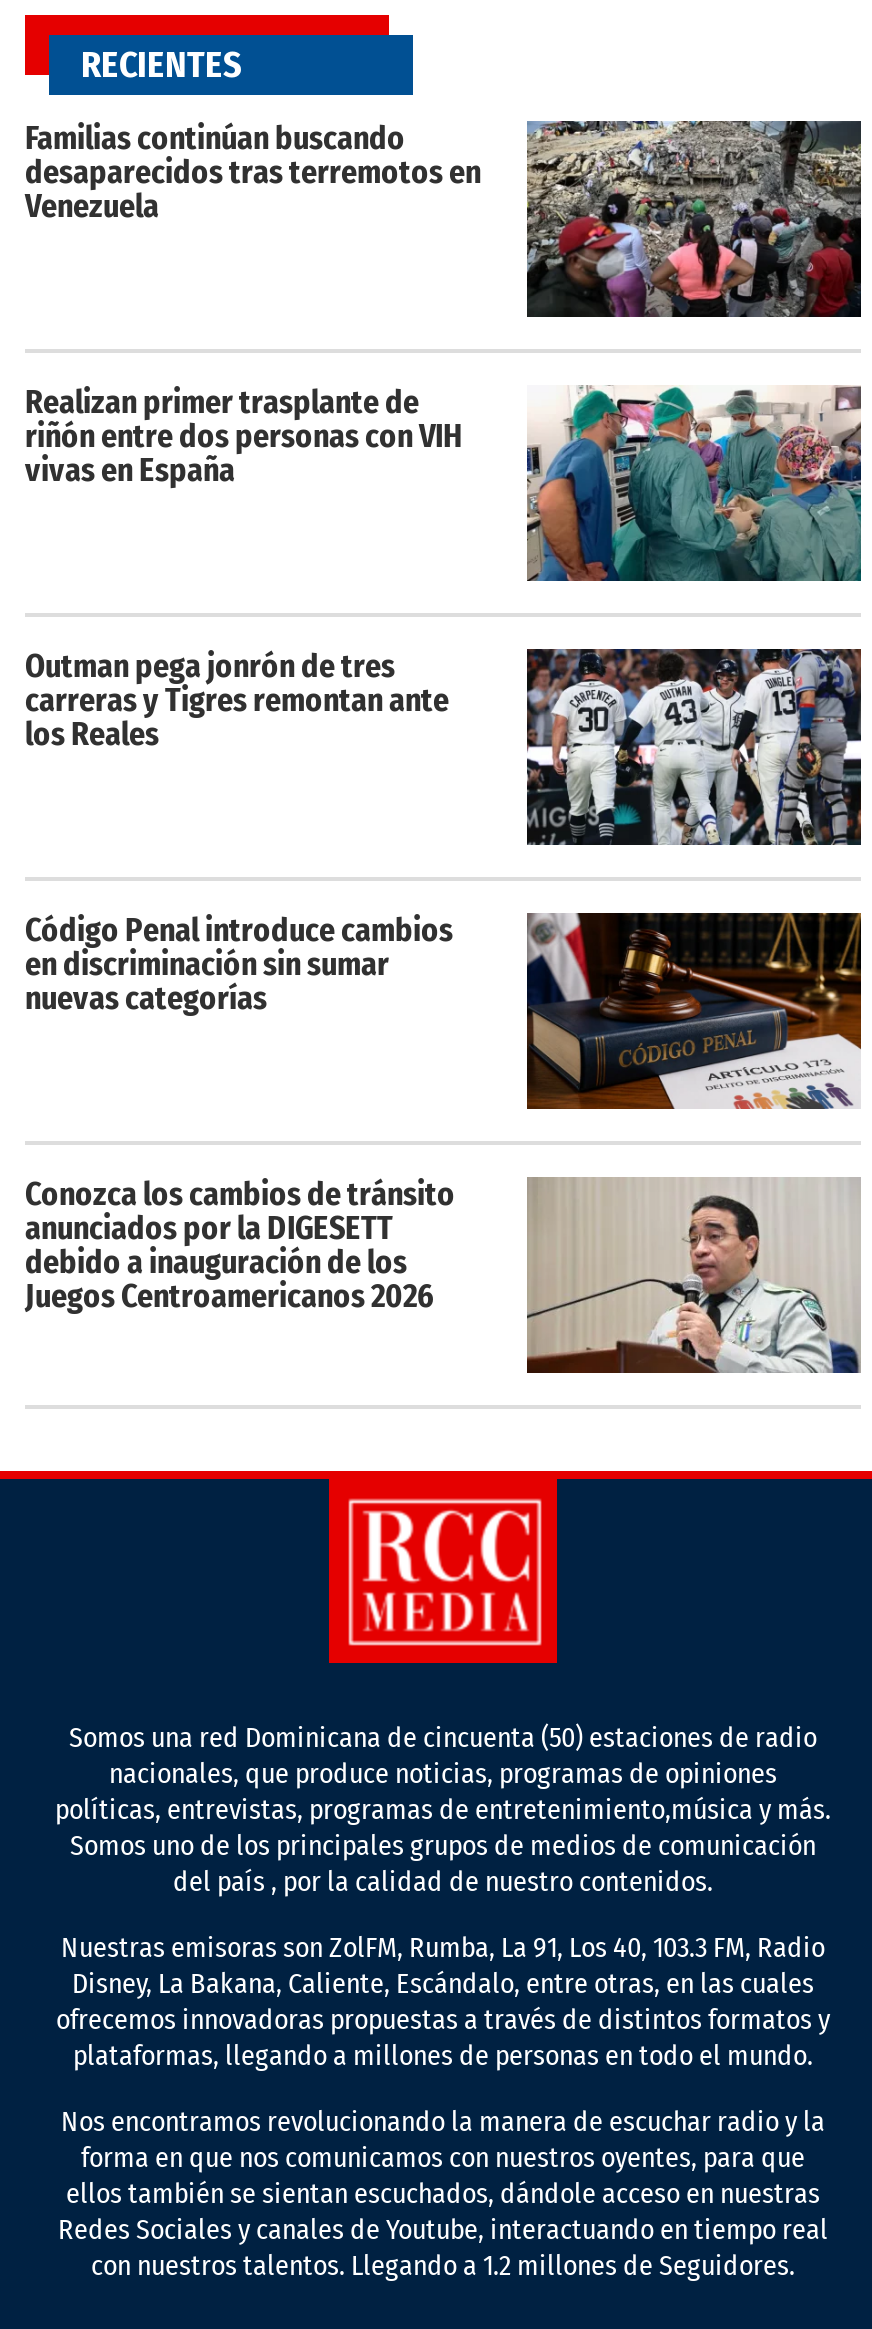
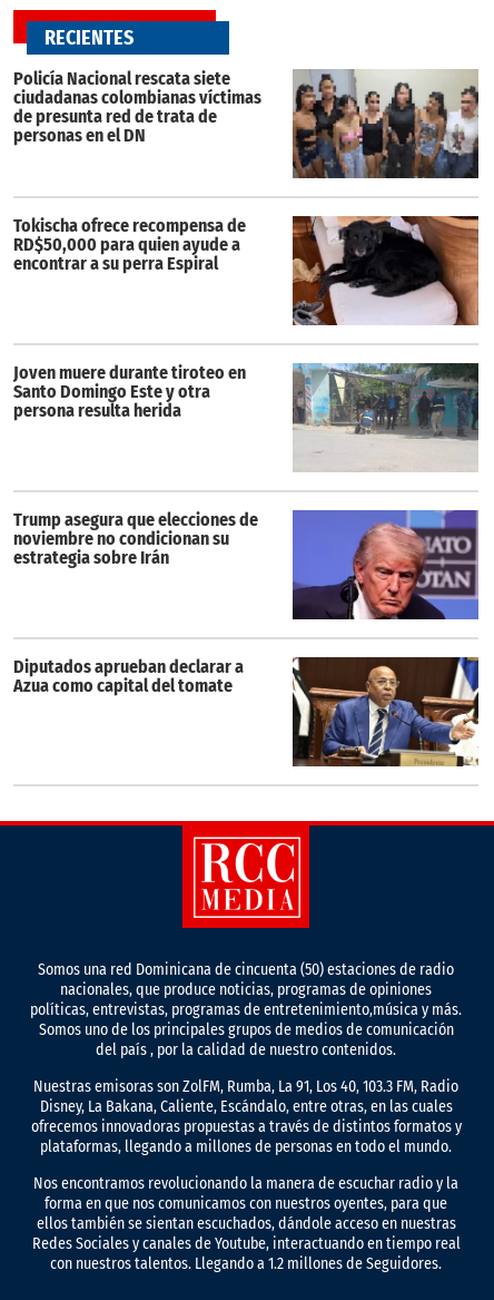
- [image]
- Familias continúan buscando
- desaparecidos tras terremotos en
- Venezuela
+ [image]
+ Policía Nacional rescata siete
+ ciudadanas colombianas víctimas
+ de presunta red de trata de
+ personas en el DN

- Realizan primer trasplante de
- riñón entre dos personas con VIH
- vivas en España
+ Tokischa ofrece recompensa de
+ RD$50,000 para quien ayude a
+ encontrar a su perra Espiral

- [image]
+ [image]

- Outman pega jonrón de tres
- carreras y Tigres remontan ante
- los Reales
+ Joven muere durante tiroteo en
+ Santo Domingo Este y otra
+ persona resulta herida

- [image]
+ [image]

- [image]
- Código Penal introduce cambios
- en discriminación sin sumar
- nuevas categorías
+ [image]
+ Trump asegura que elecciones de
+ noviembre no condicionan su
+ estrategia sobre Irán

- Conozca los cambios de tránsito
- anunciados por la DIGESETT
- debido a inauguración de los
- Juegos Centroamericanos 2026
+ Diputados aprueban declarar a
+ Azua como capital del tomate

- [image]
+ [image]
